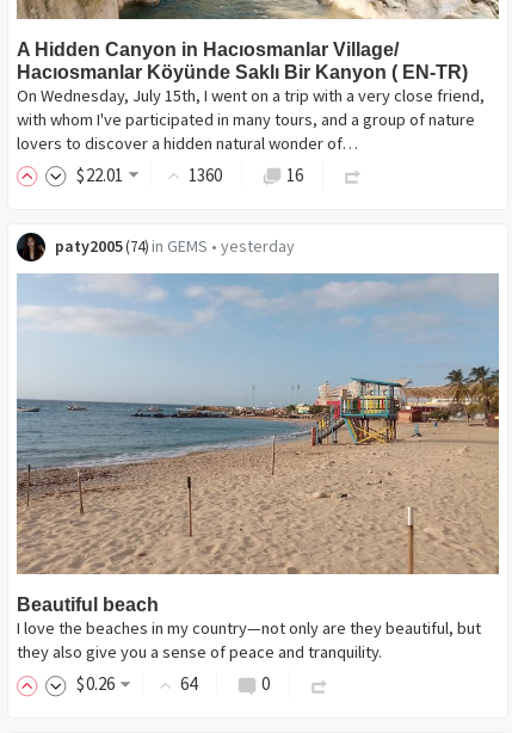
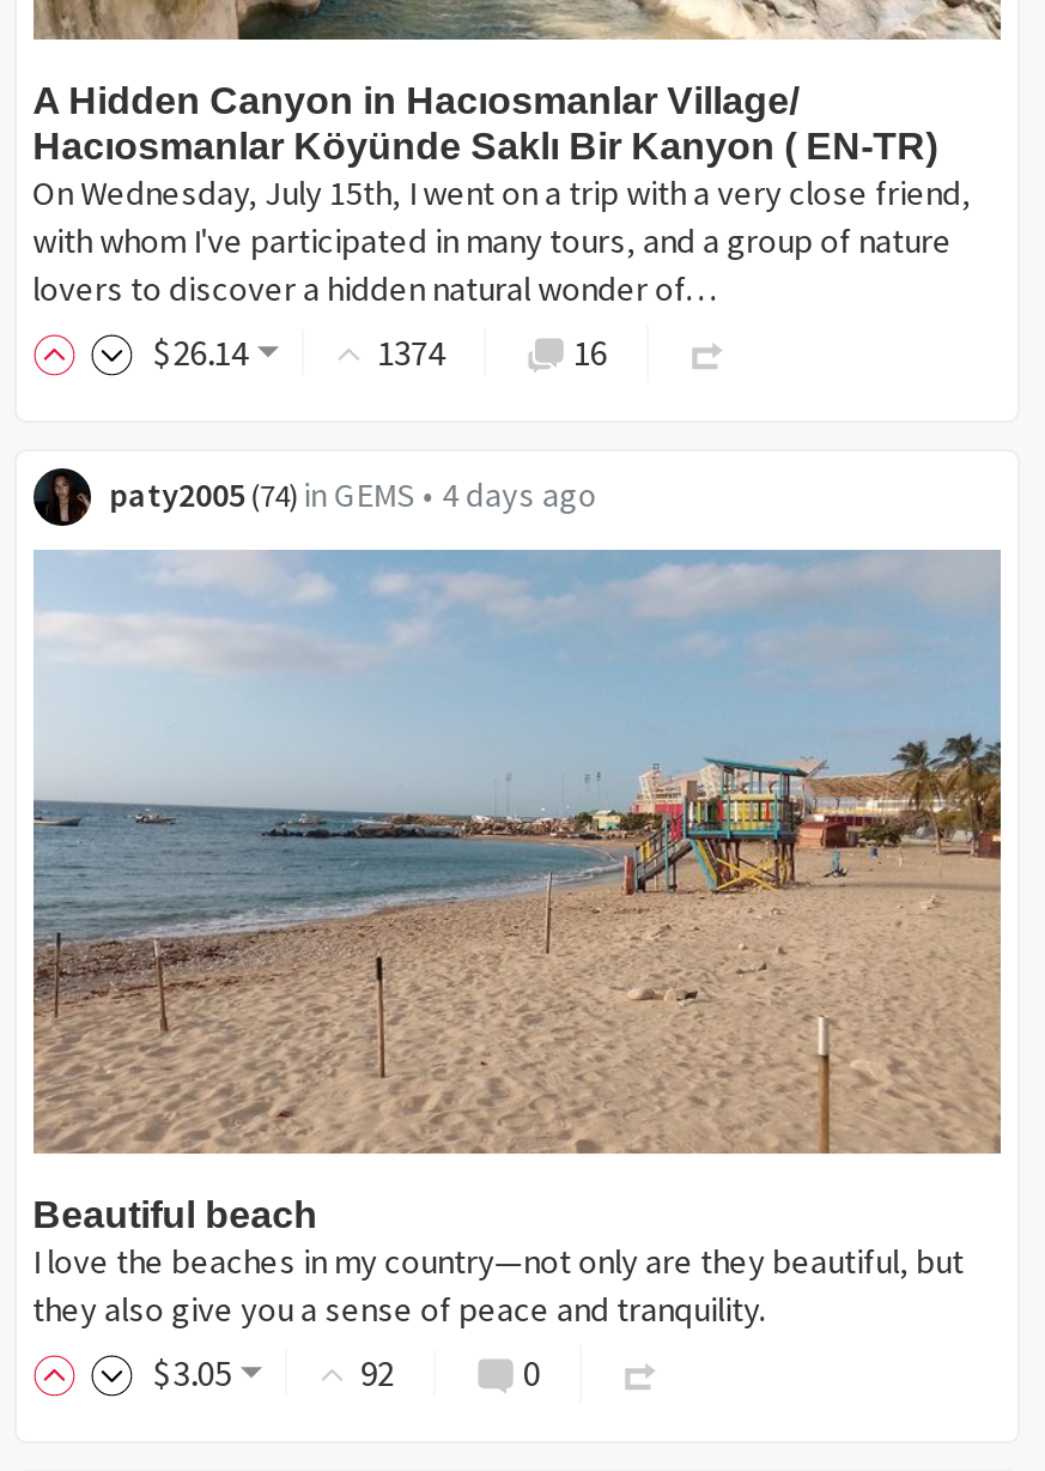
- $ 22.01
+ $ 26.14

- 1360
+ 1374

- paty2005 (74) in GEMS • yesterday
+ paty2005 (74) in GEMS • 4 days ago

- $ 0.26
+ $ 3.05

- 64
+ 92
